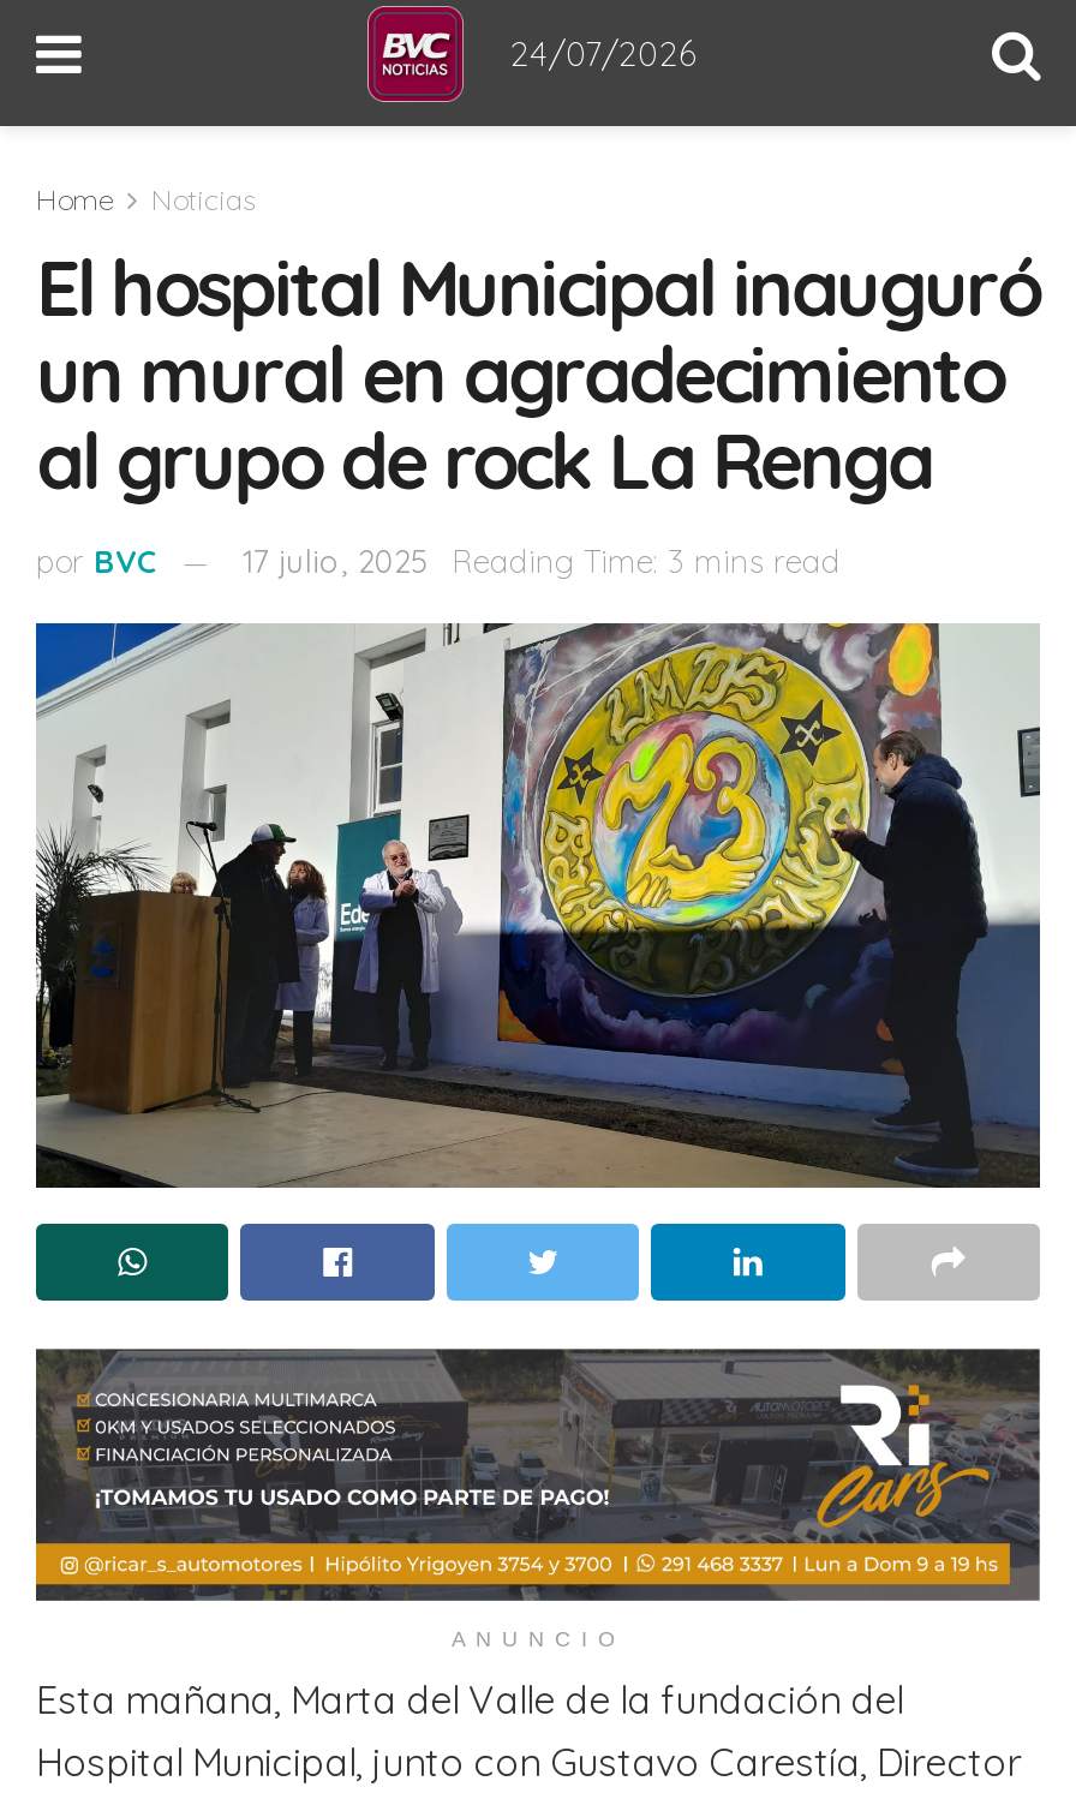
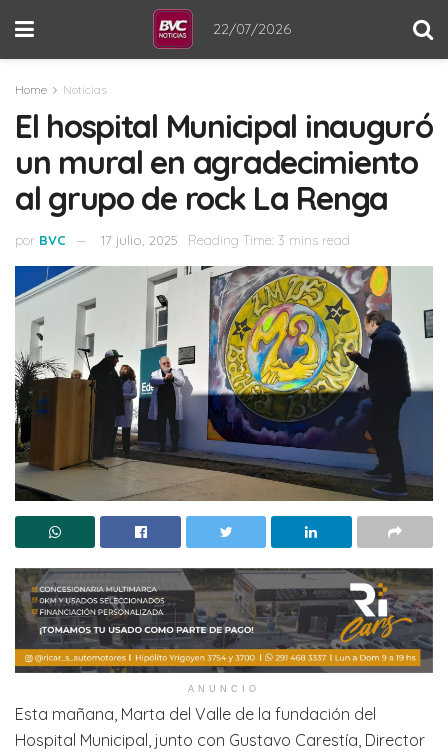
- 24/07/2026
+ 22/07/2026
